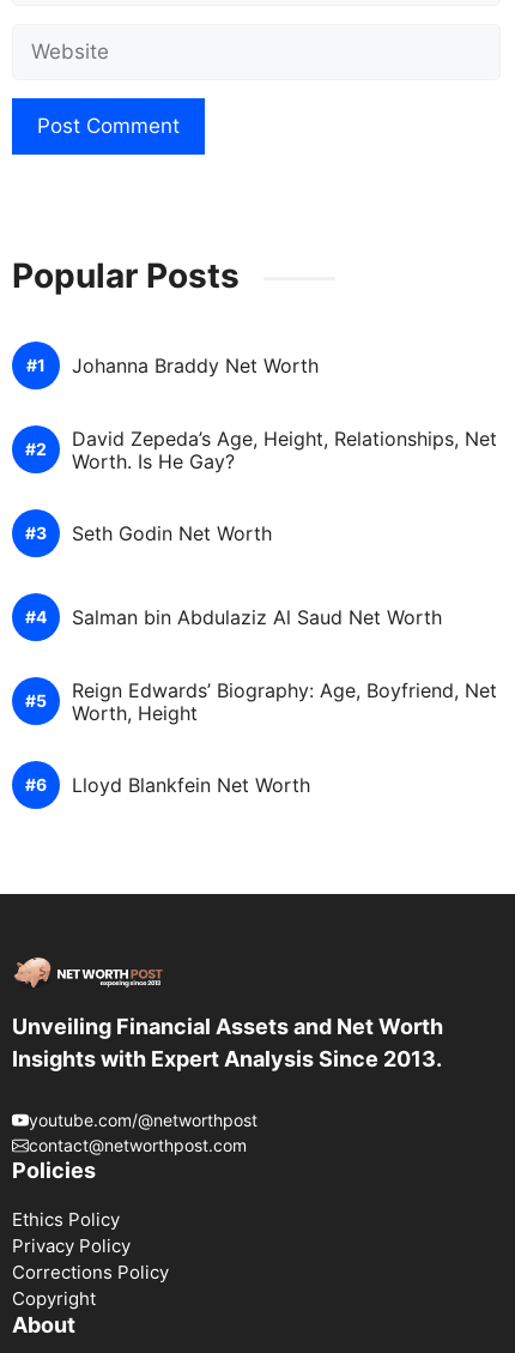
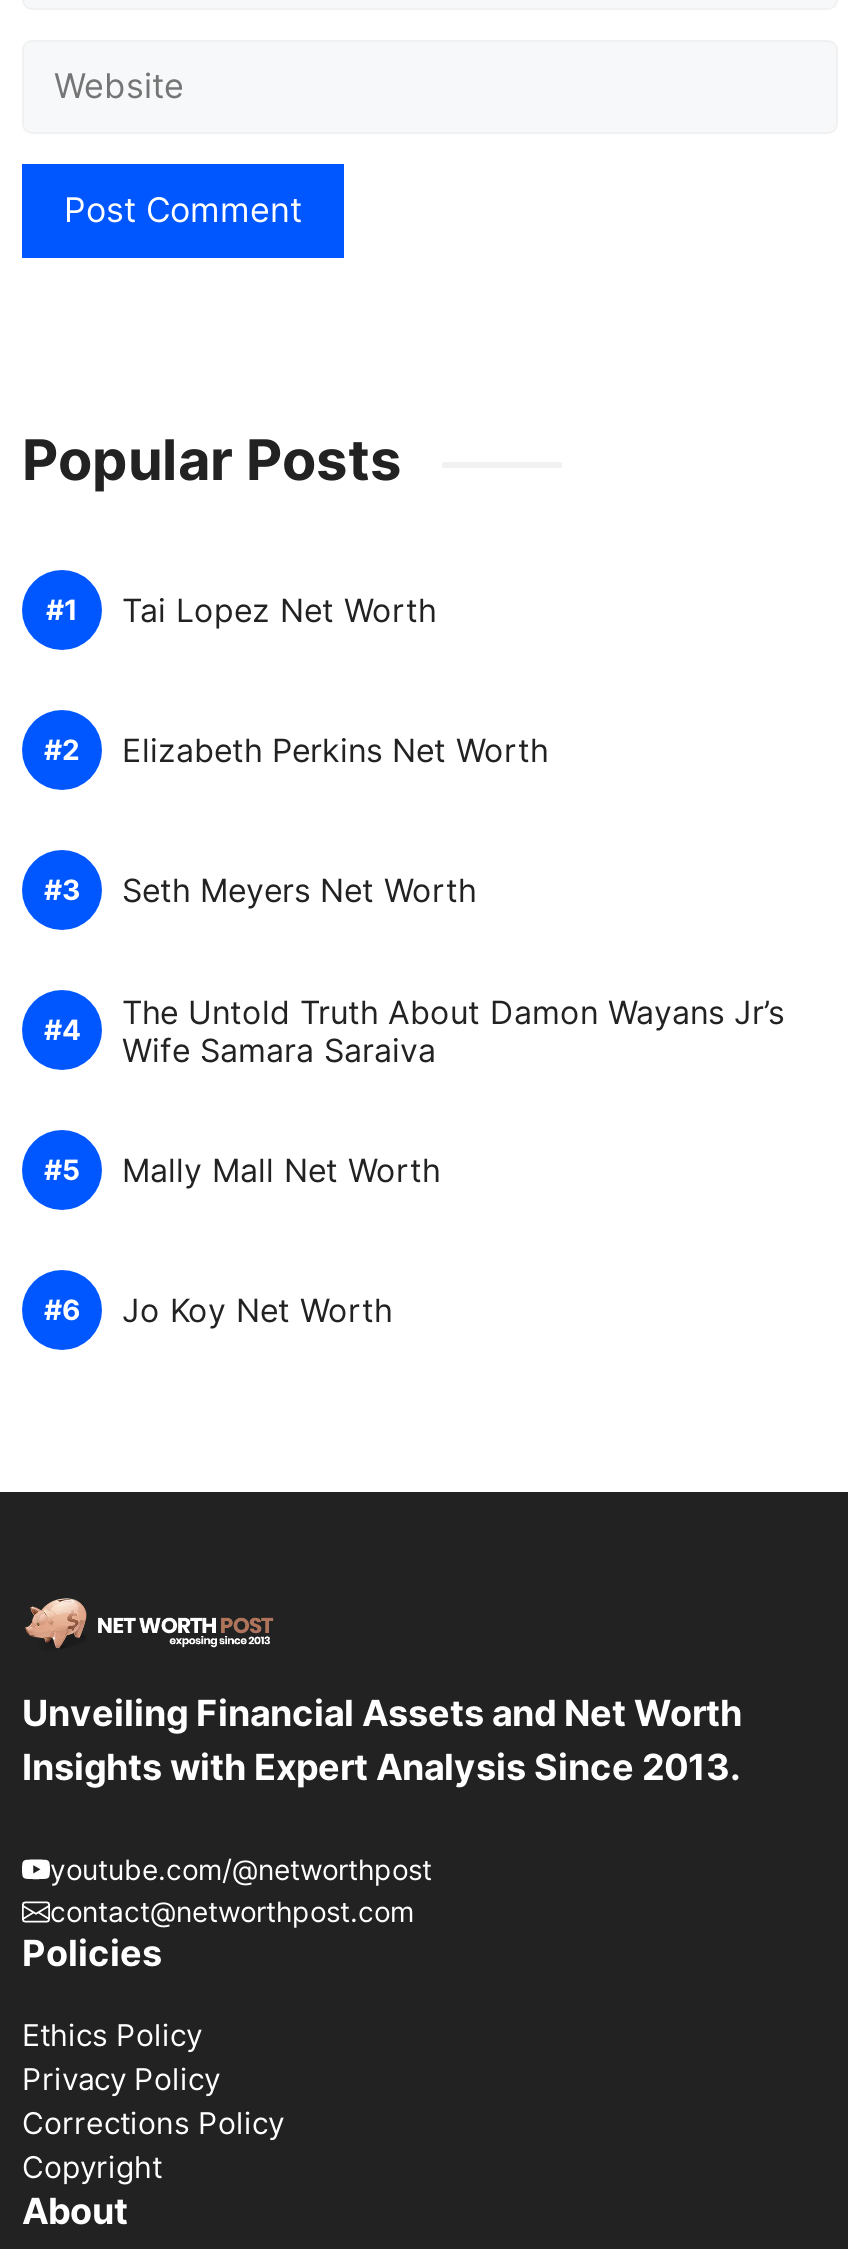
- Johanna Braddy Net Worth
+ Tai Lopez Net Worth

- David Zepeda’s Age, Height, Relationships, Net
- Worth. Is He Gay?
+ Elizabeth Perkins Net Worth

- Seth Godin Net Worth
+ Seth Meyers Net Worth

- Salman bin Abdulaziz Al Saud Net Worth
+ The Untold Truth About Damon Wayans Jr’s
+ Wife Samara Saraiva

- Reign Edwards’ Biography: Age, Boyfriend, Net
- Worth, Height
+ Mally Mall Net Worth

- Lloyd Blankfein Net Worth
+ Jo Koy Net Worth
